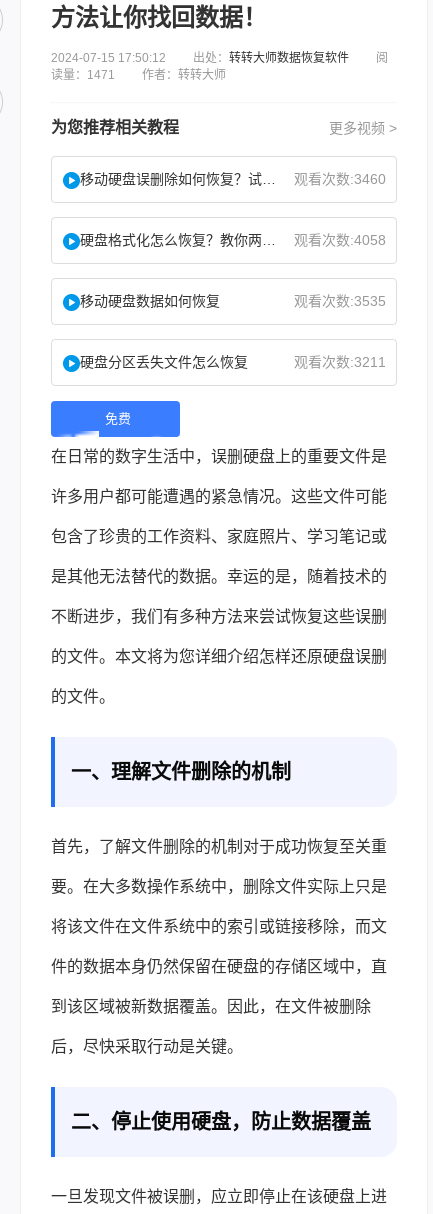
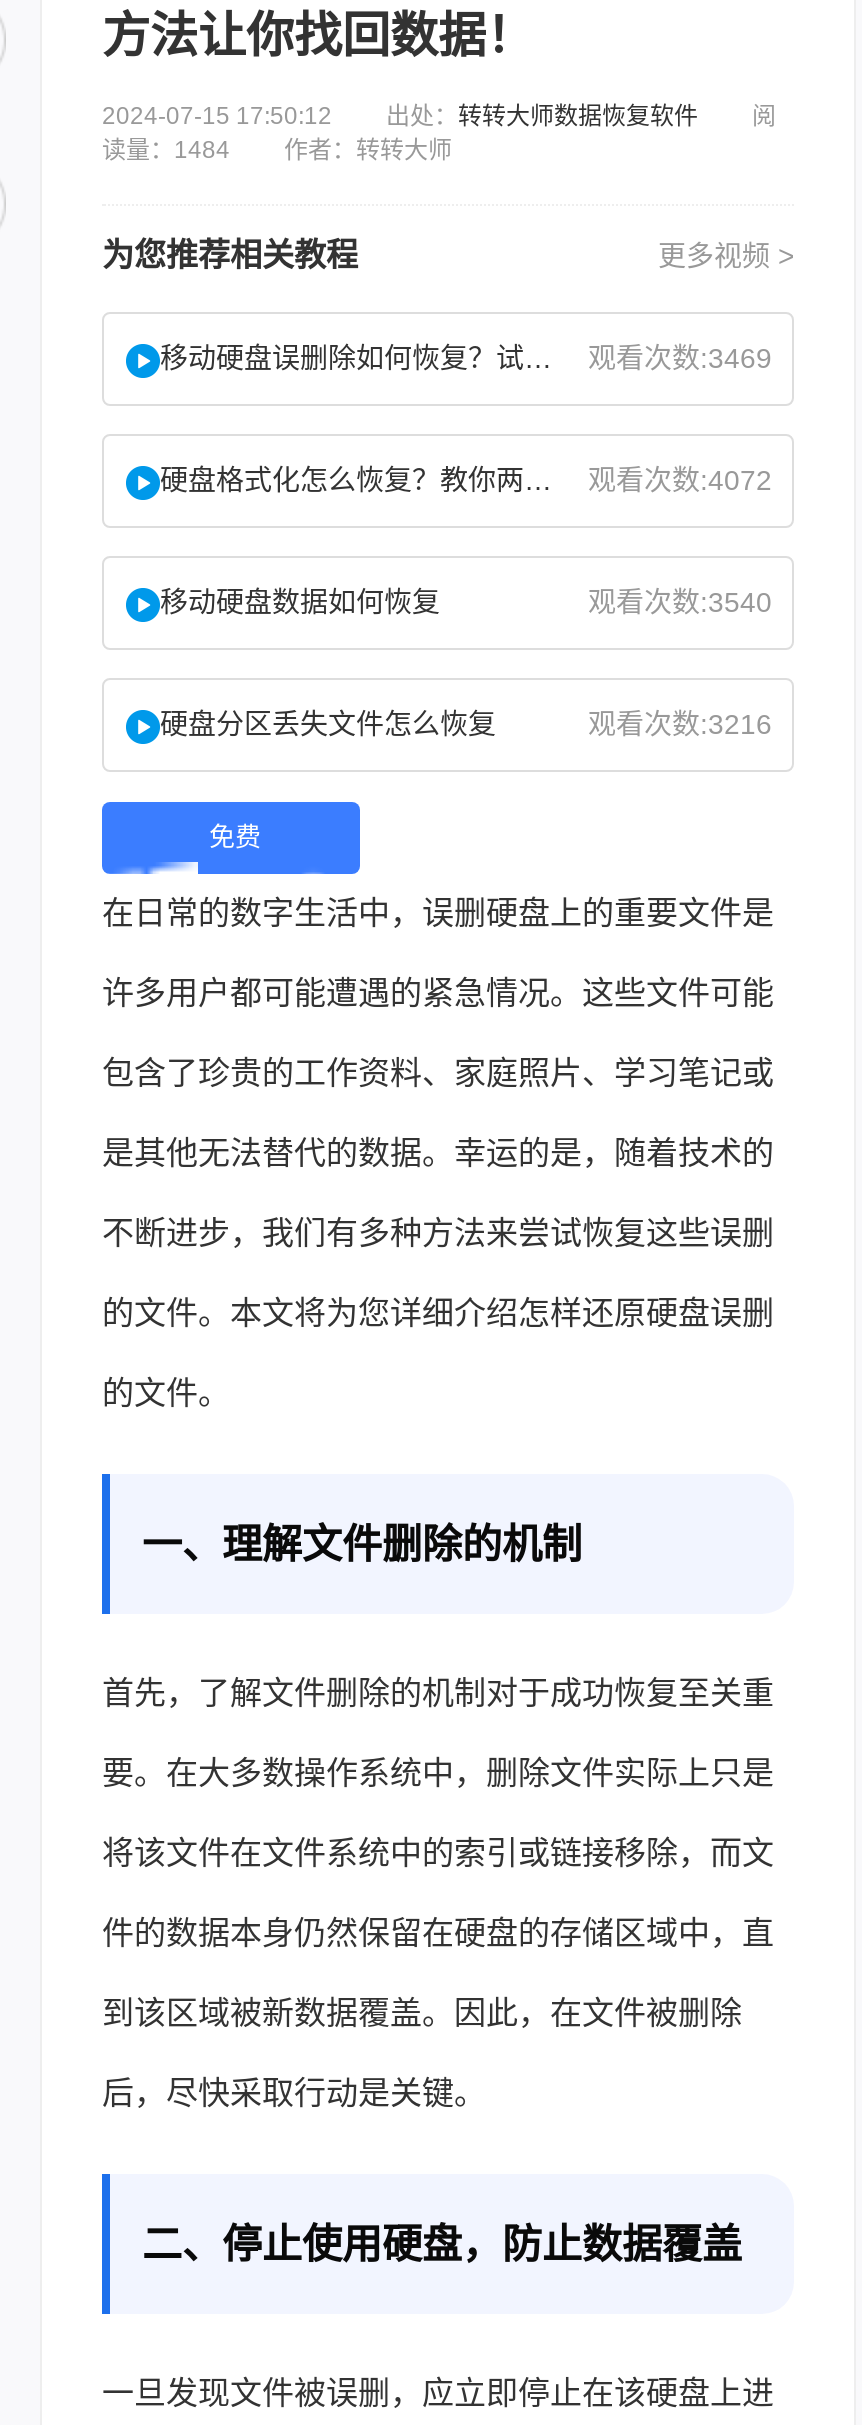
- 读量：1471 作者：转转大师
+ 读量：1484 作者：转转大师

- 观看次数:3460
+ 观看次数:3469

- 观看次数:4058
+ 观看次数:4072

- 观看次数:3535
+ 观看次数:3540

- 观看次数:3211
+ 观看次数:3216
